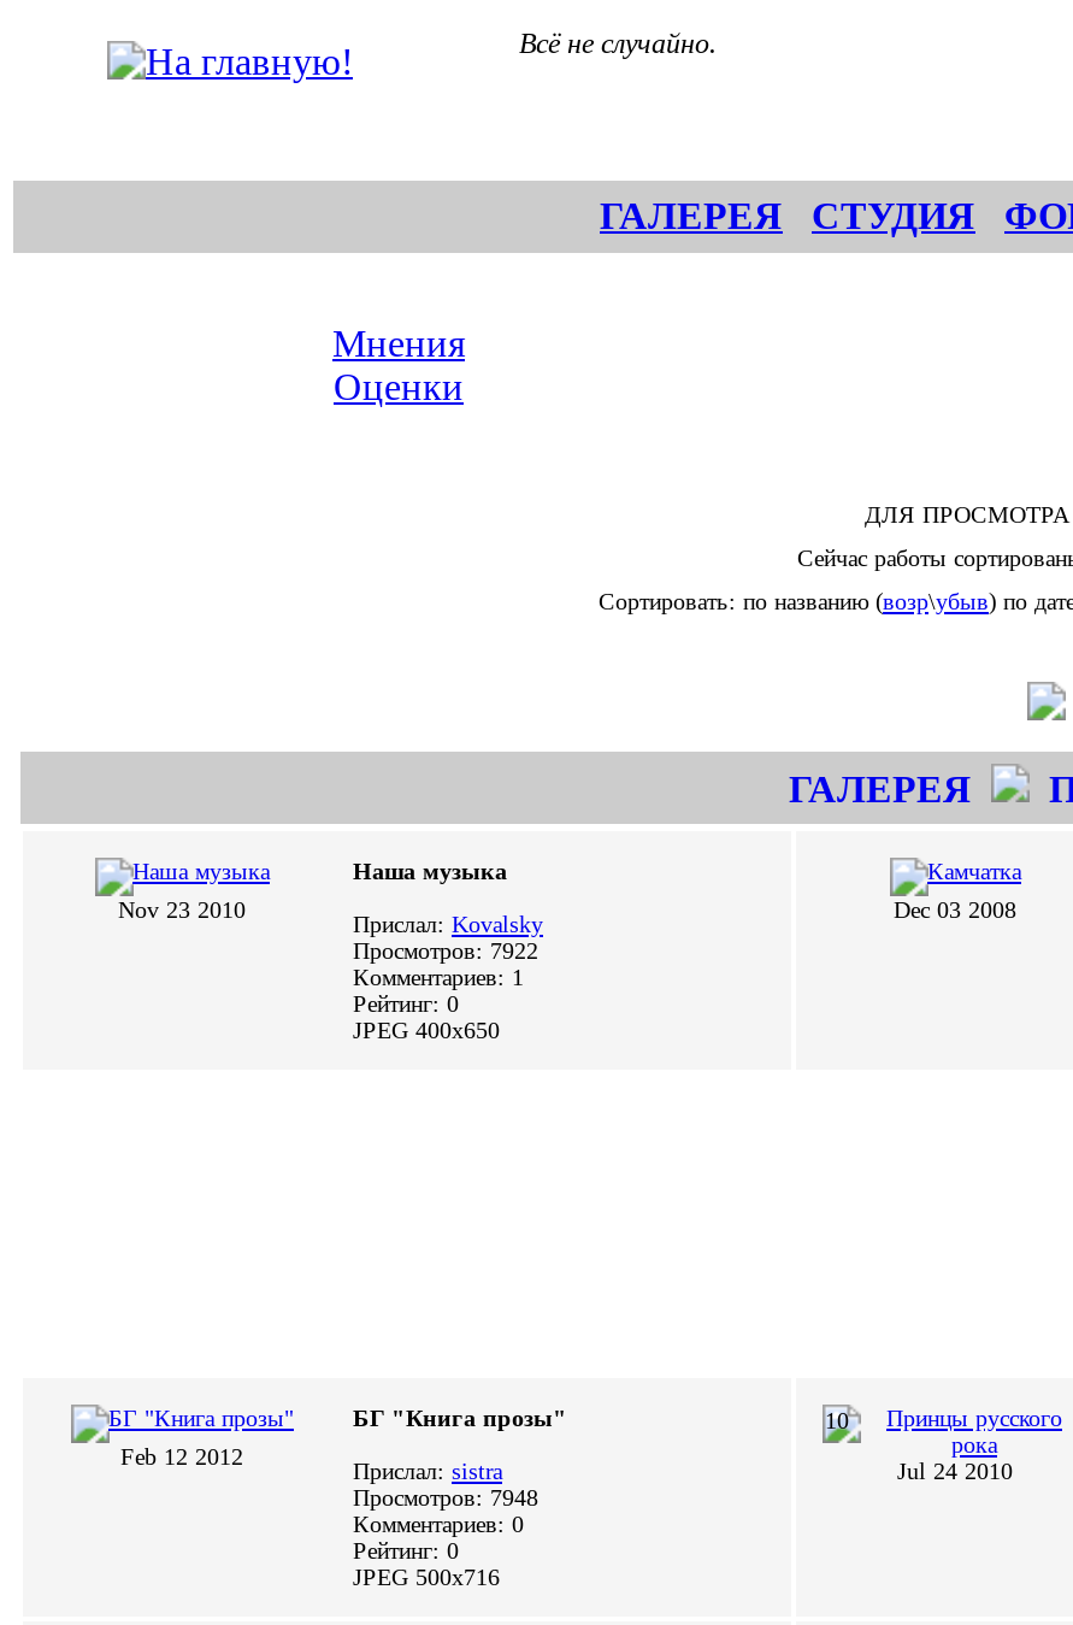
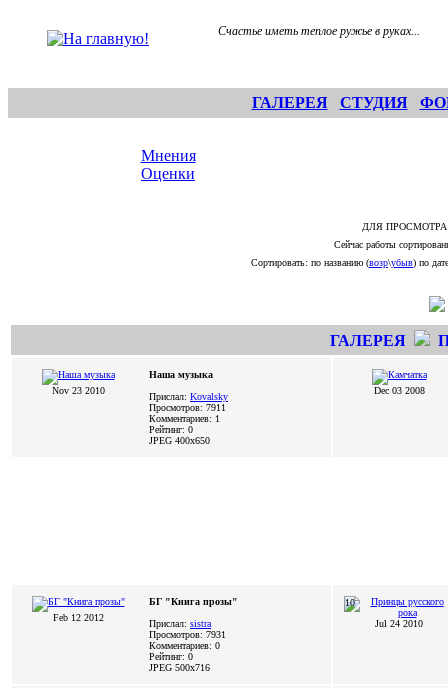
- Всё не случайно.
+ Счастье иметь теплое ружье в руках...

- Просмотров: 7922
+ Просмотров: 7911

- Просмотров: 7948
+ Просмотров: 7931
